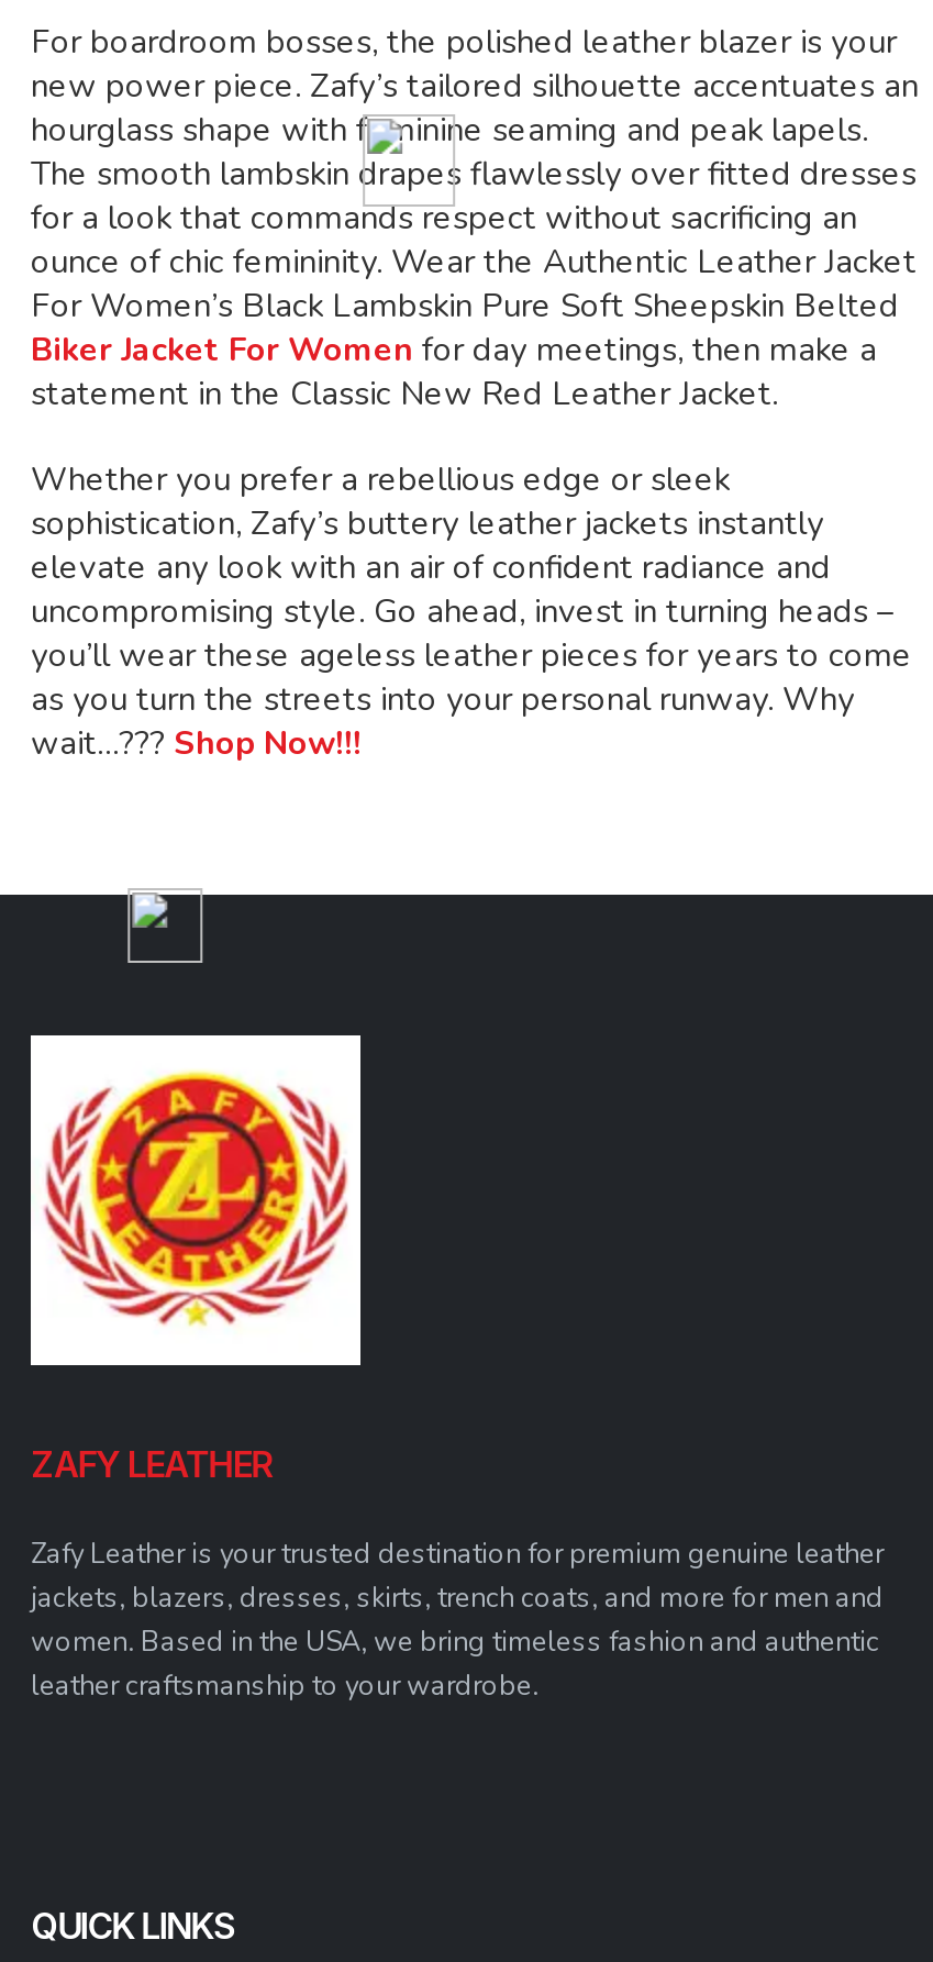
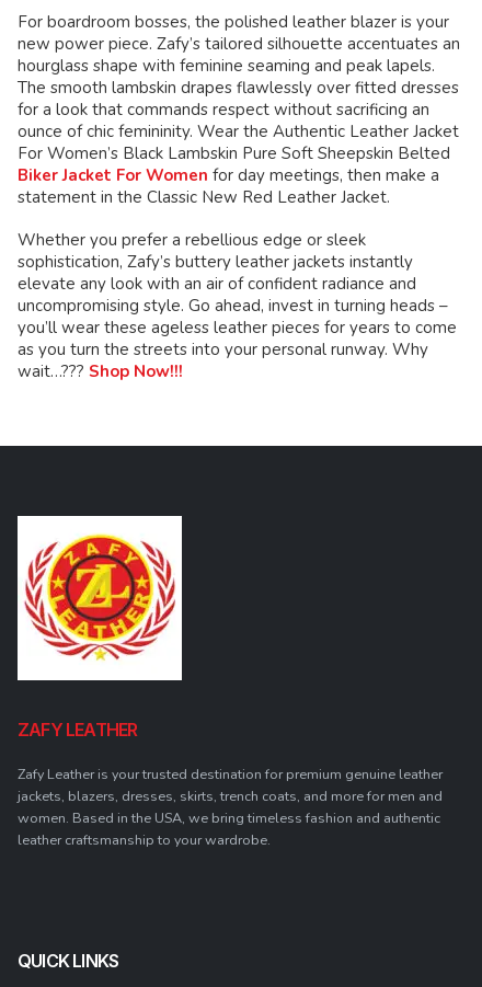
- [image]
